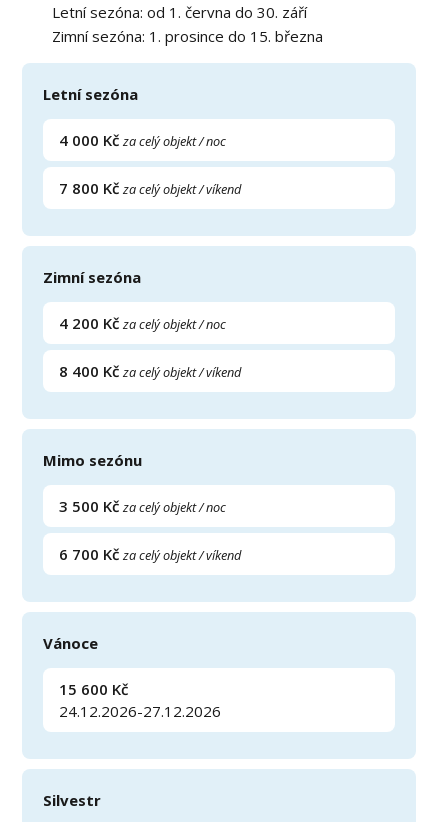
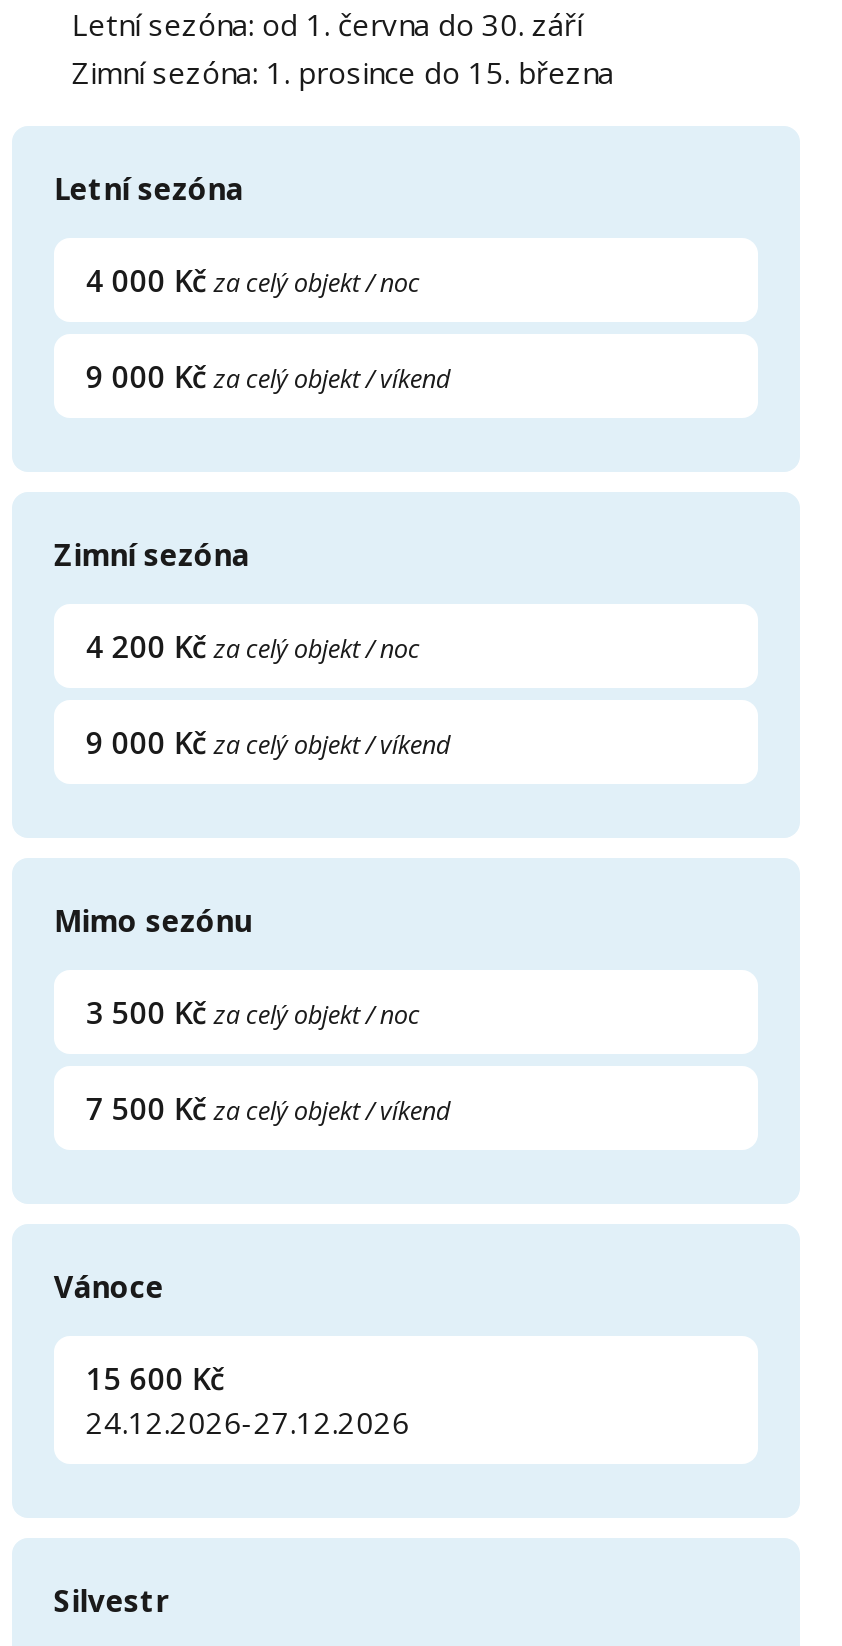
- 7 800 Kč za celý objekt / víkend
+ 9 000 Kč za celý objekt / víkend

- 8 400 Kč za celý objekt / víkend
+ 9 000 Kč za celý objekt / víkend

- 6 700 Kč za celý objekt / víkend
+ 7 500 Kč za celý objekt / víkend
